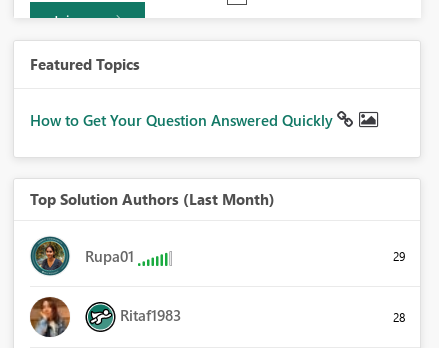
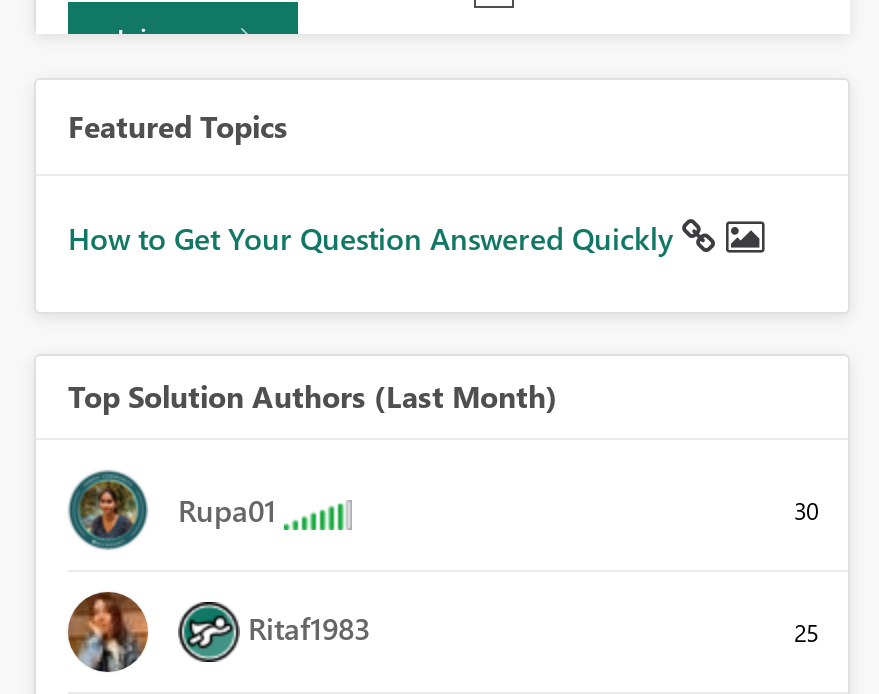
- 29
+ 30

- 28
+ 25
